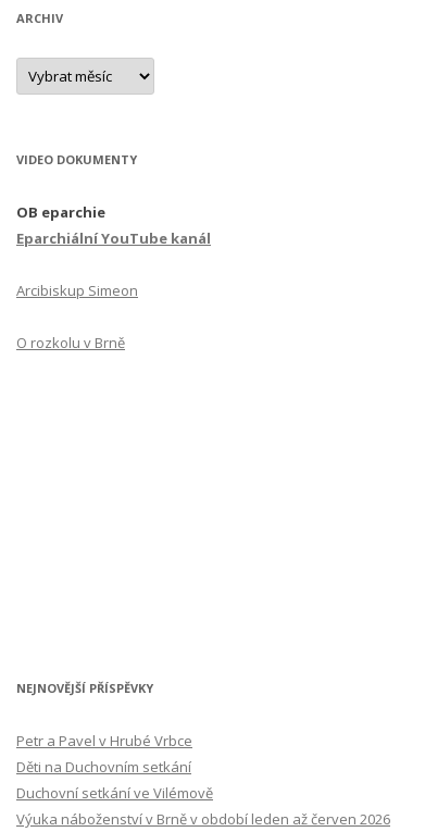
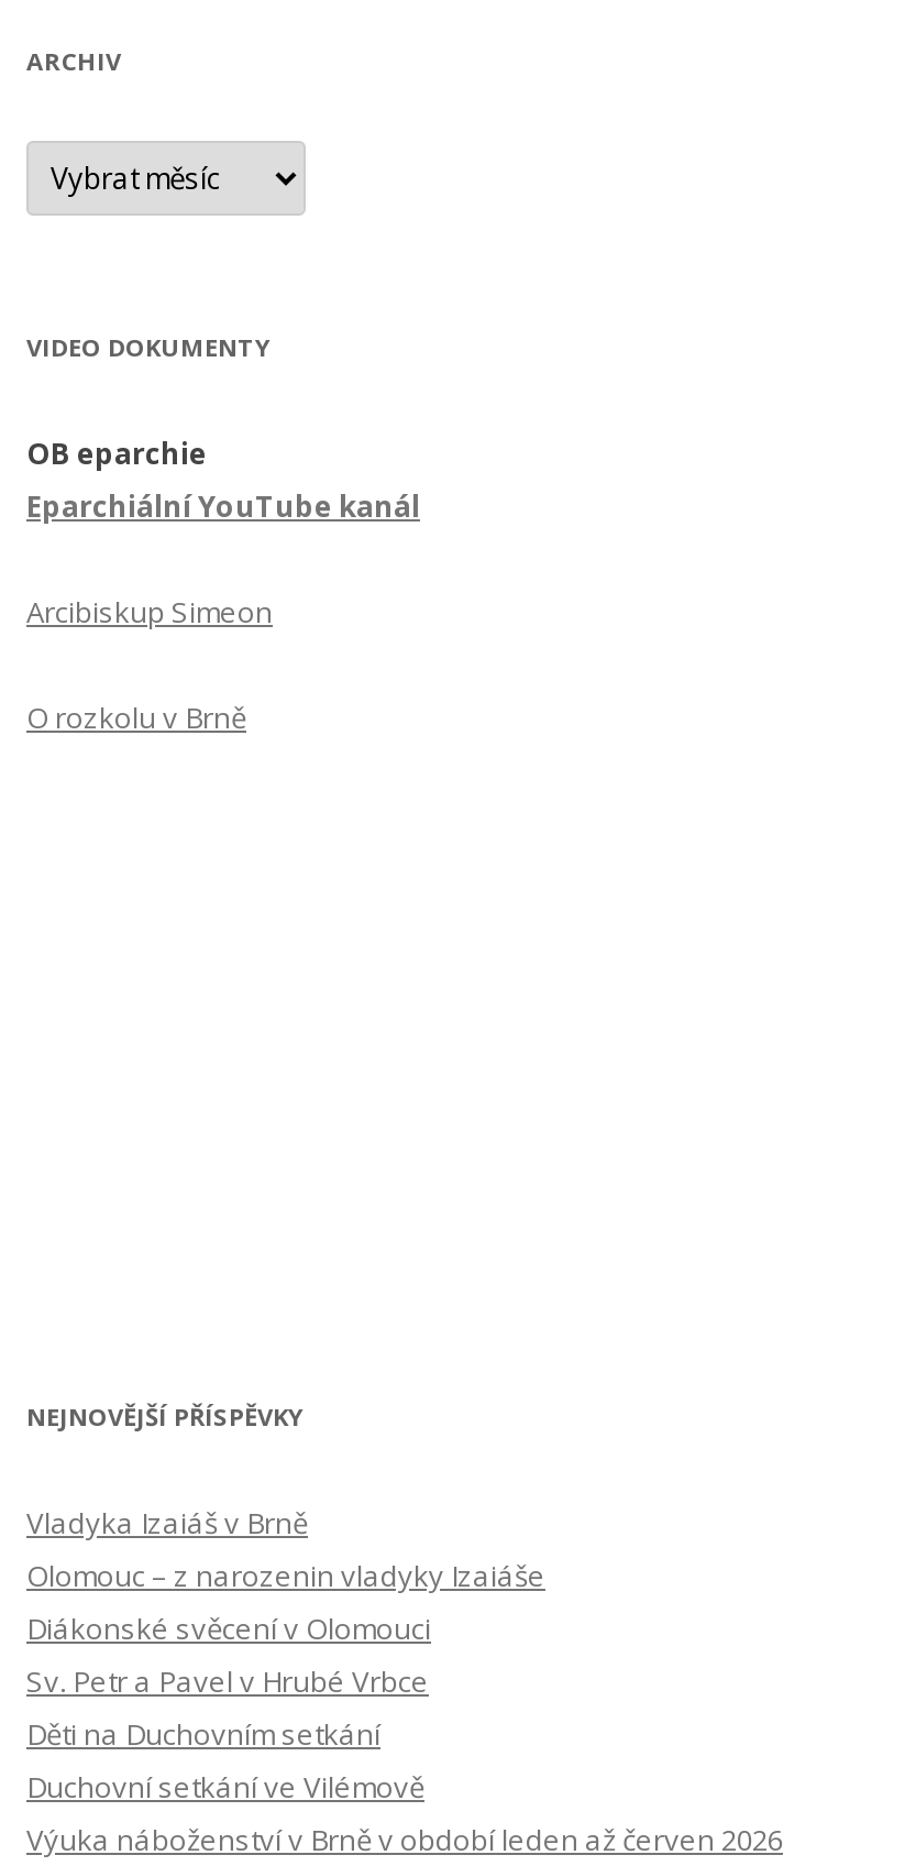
- Petr a Pavel v Hrubé Vrbce
+ Vladyka Izaiáš v Brně
+ Olomouc – z narozenin vladyky Izaiáše
+ Diákonské svěcení v Olomouci
+ Sv. Petr a Pavel v Hrubé Vrbce
